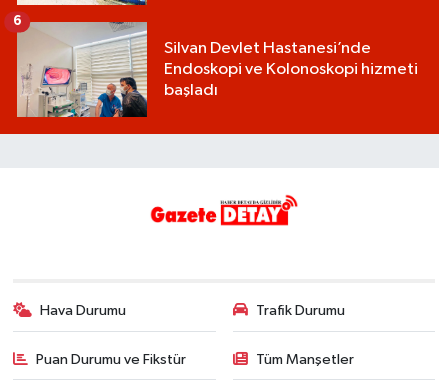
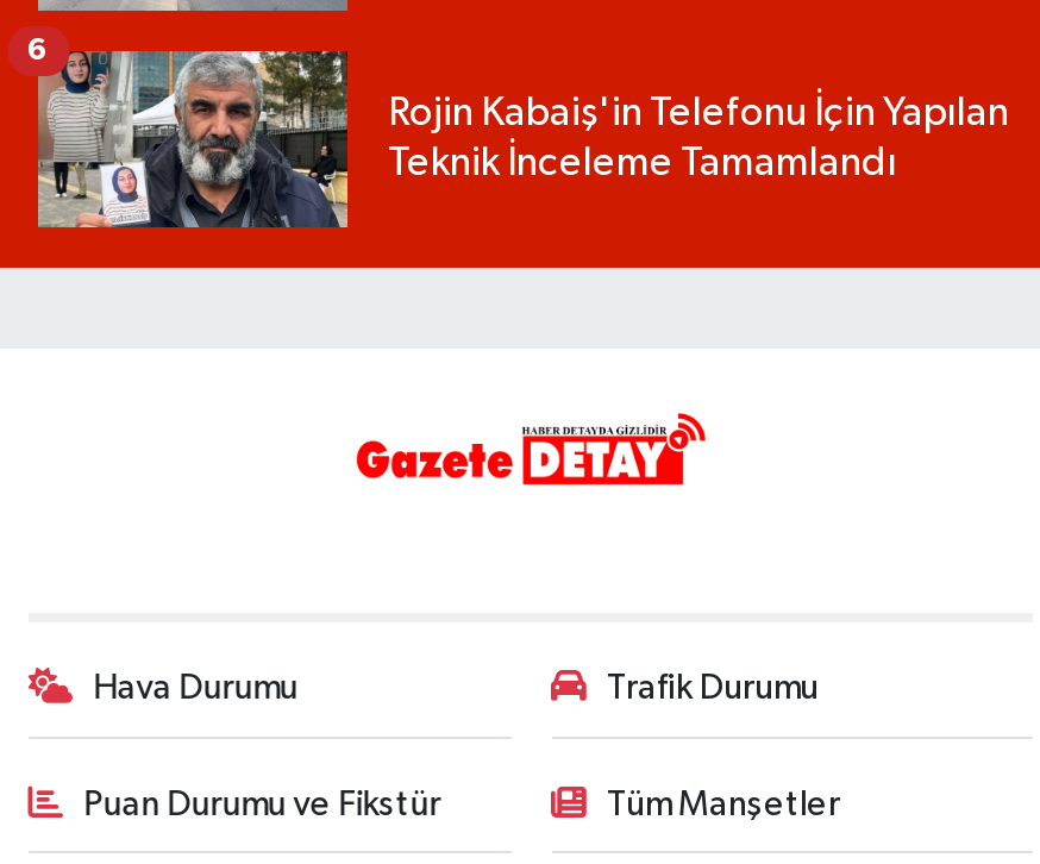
- [image]
- Silvan Devlet Hastanesi’nde
- Endoskopi ve Kolonoskopi hizmeti
- başladı
+ [image]
+ Rojin Kabaiş'in Telefonu İçin Yapılan
+ Teknik İnceleme Tamamlandı
